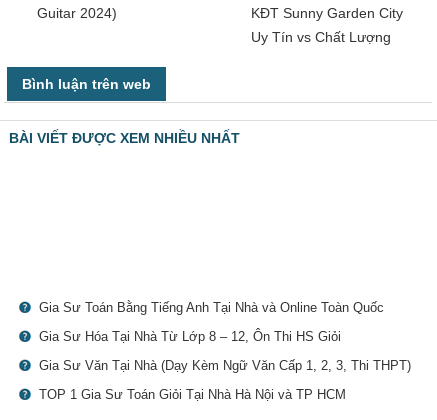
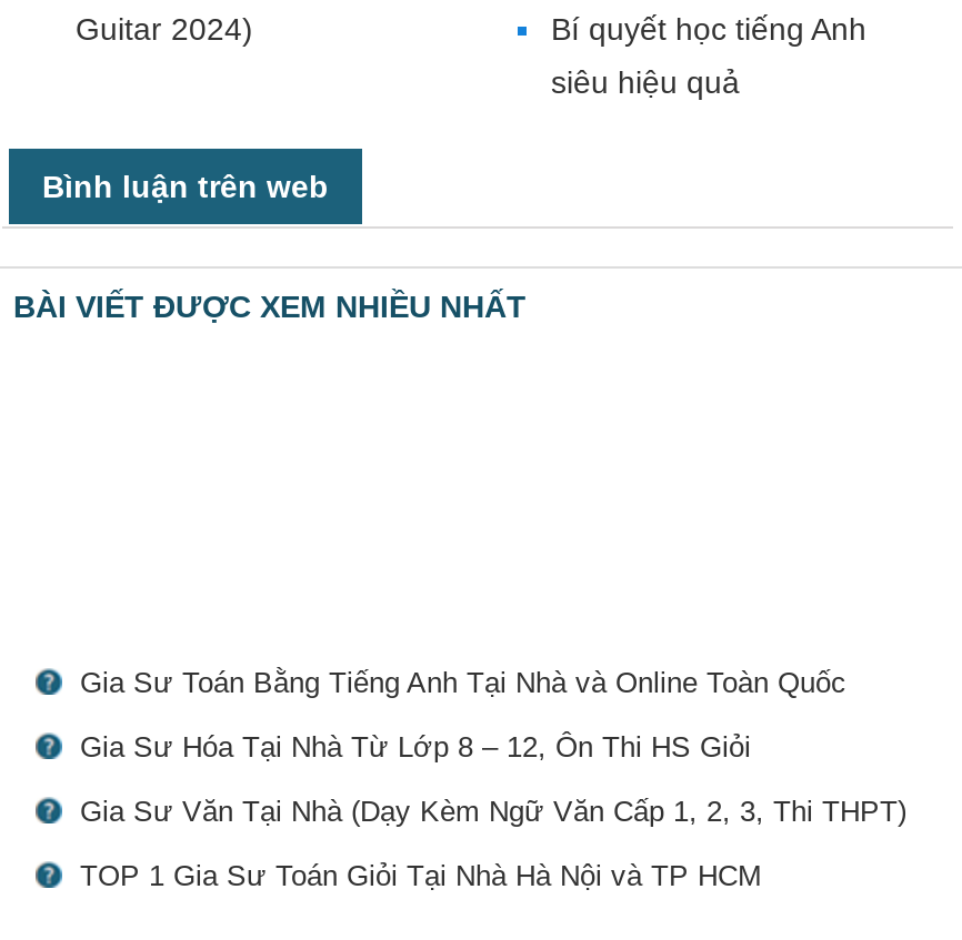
- KĐT Sunny Garden City
+ Bí quyết học tiếng Anh

- Uy Tín vs Chất Lượng
+ siêu hiệu quả
